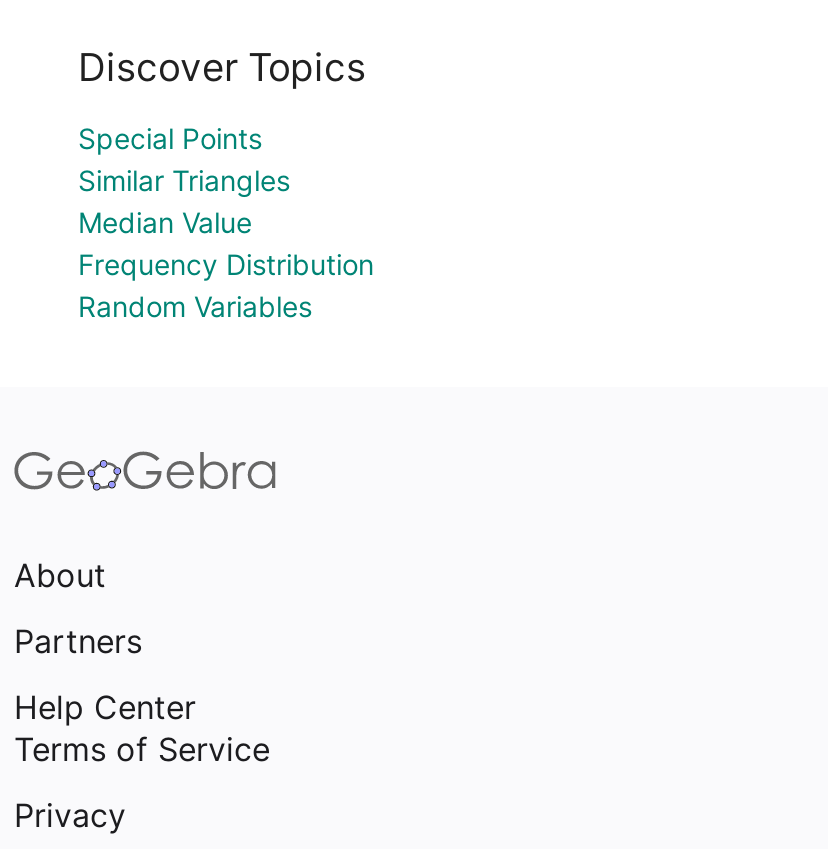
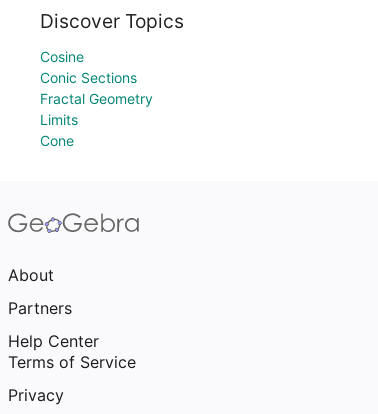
- Special Points
- Similar Triangles
- Median Value
- Frequency Distribution
- Random Variables
+ Cosine
+ Conic Sections
+ Fractal Geometry
+ Limits
+ Cone
